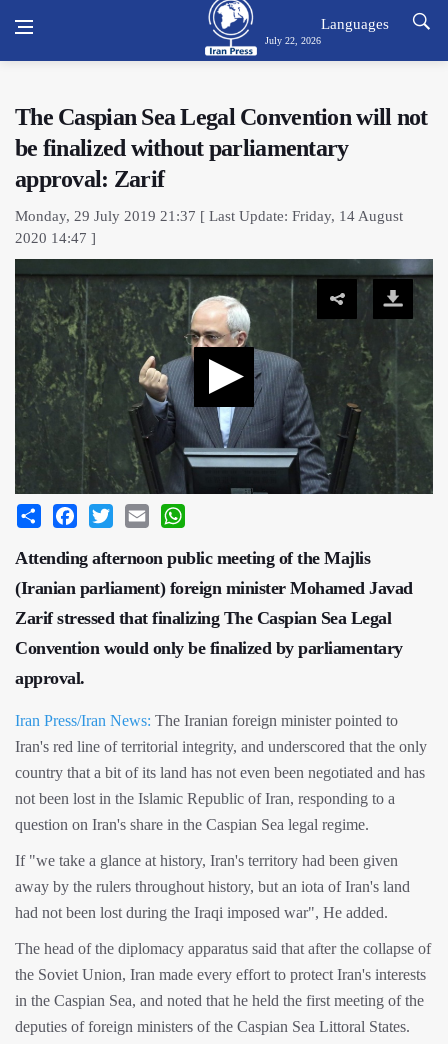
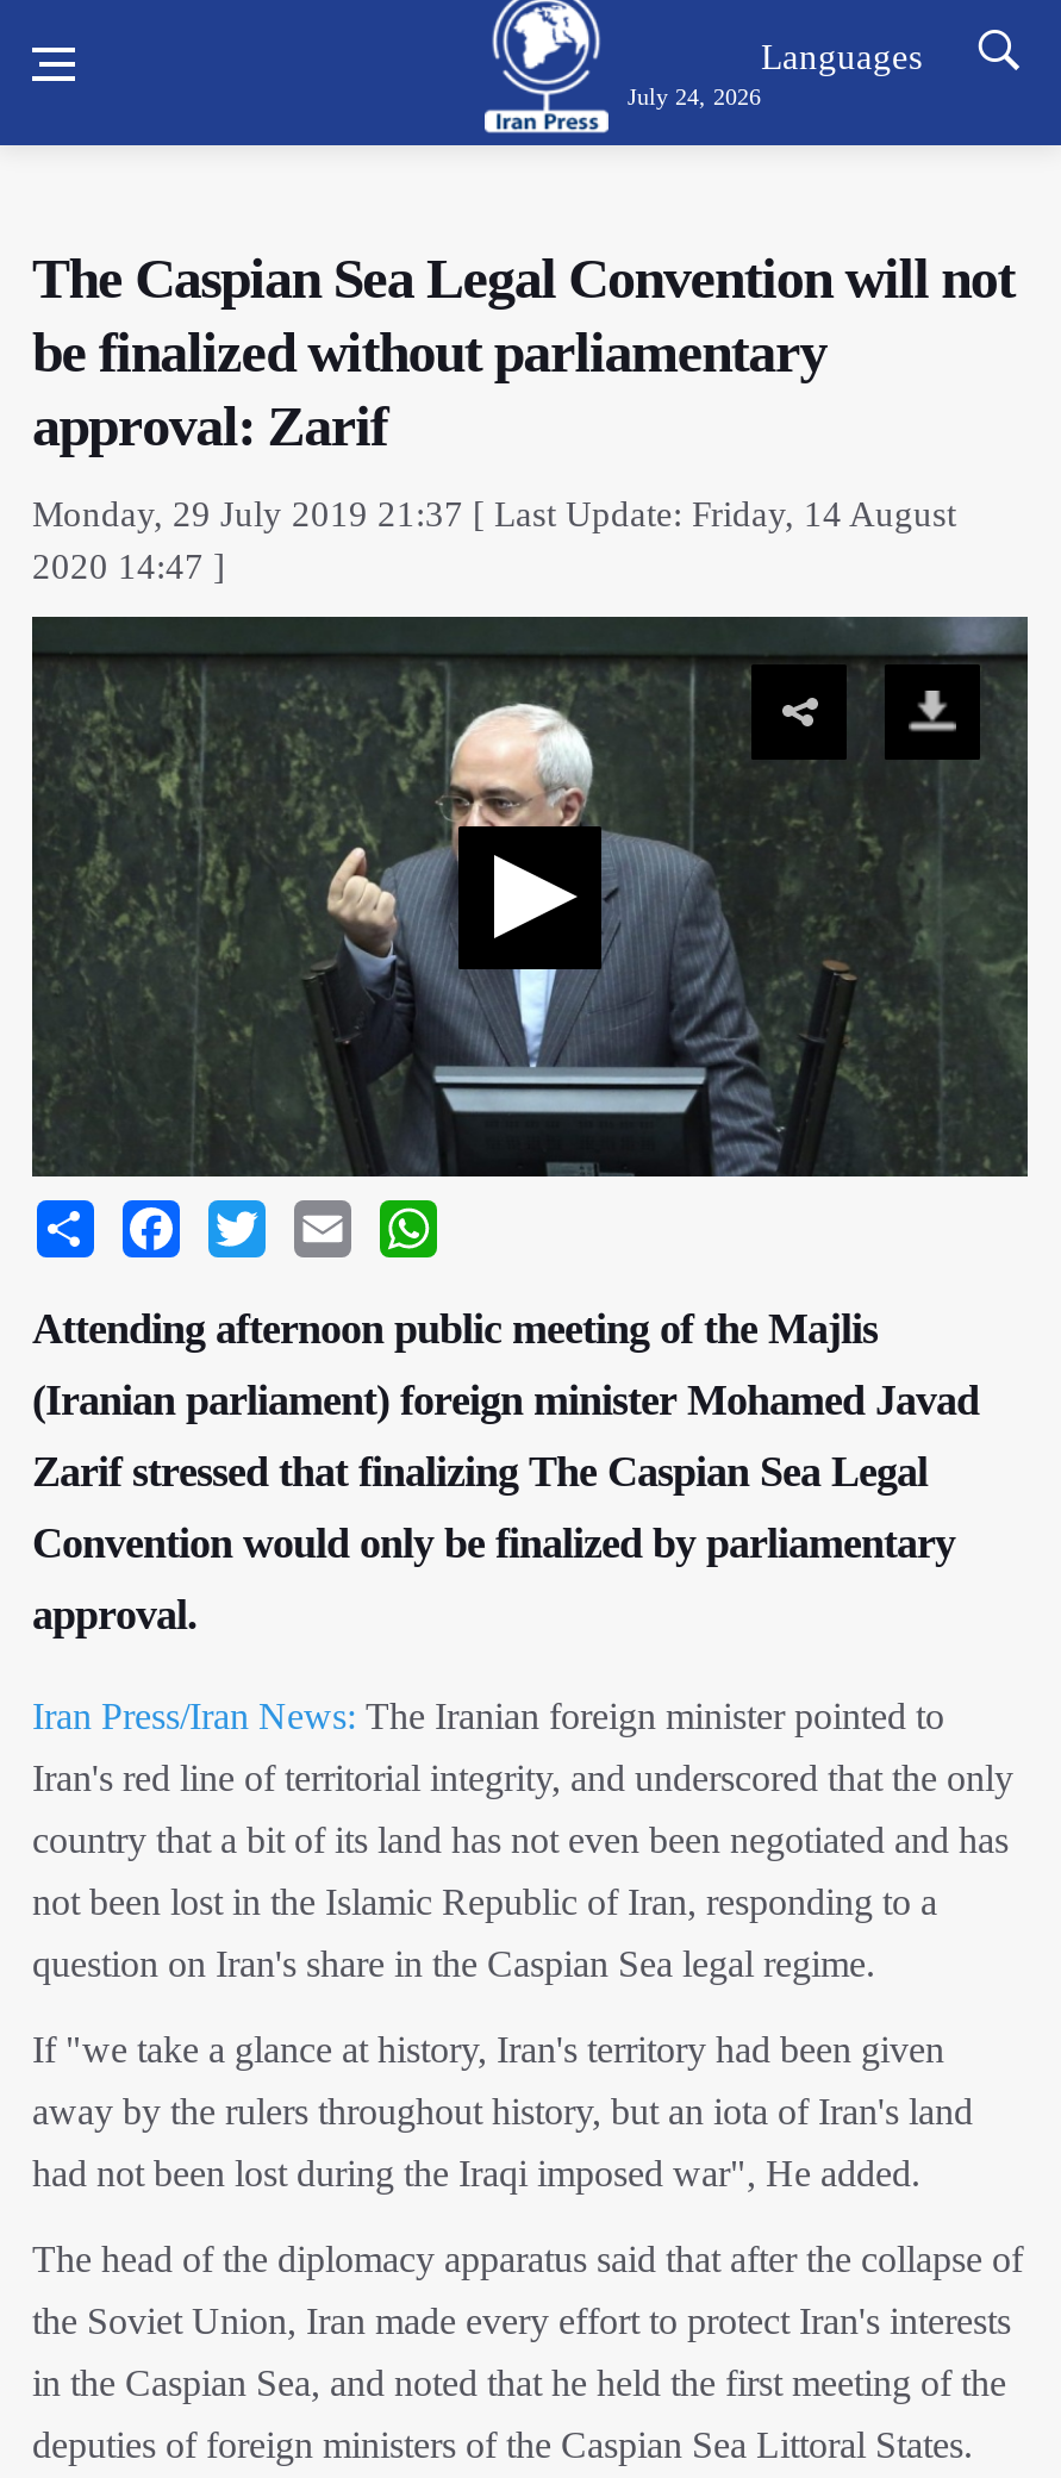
- July 22, 2026
+ July 24, 2026
